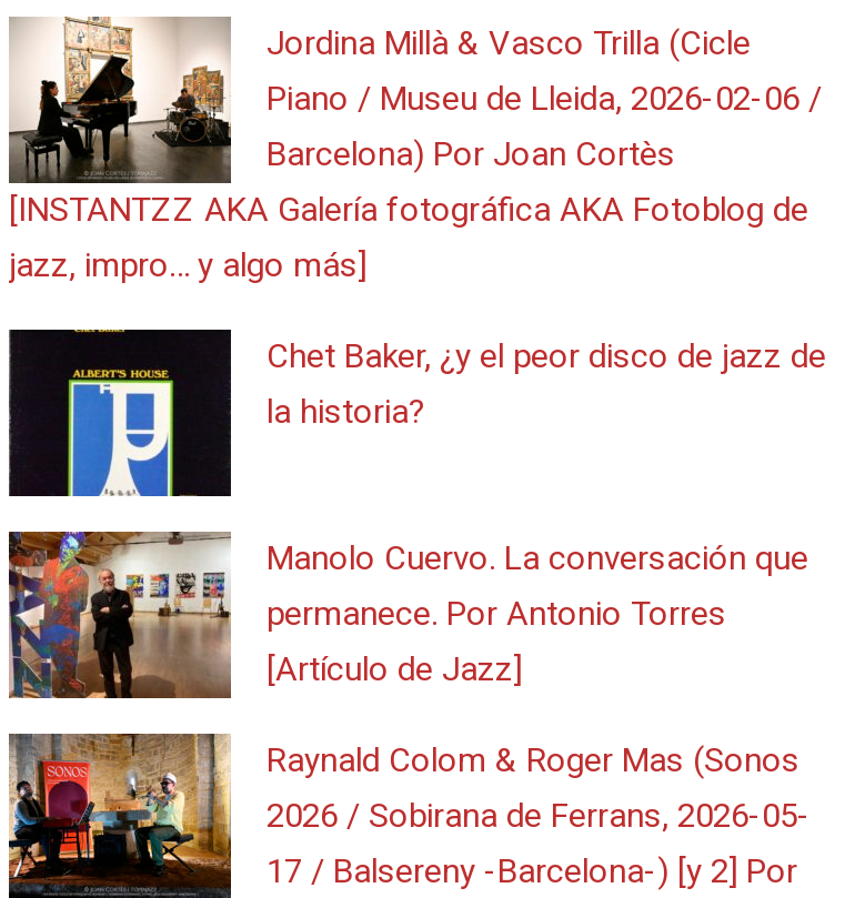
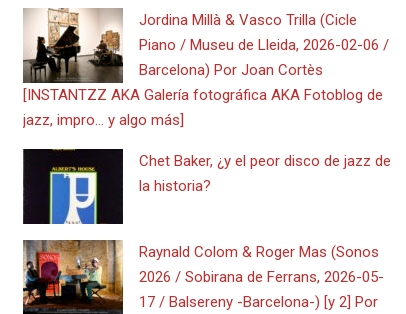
- [image]
- Manolo Cuervo. La conversación que
- permanece. Por Antonio Torres
- [Artículo de Jazz]
